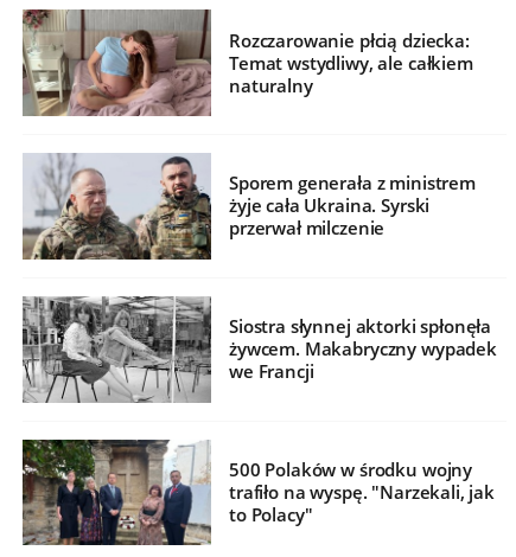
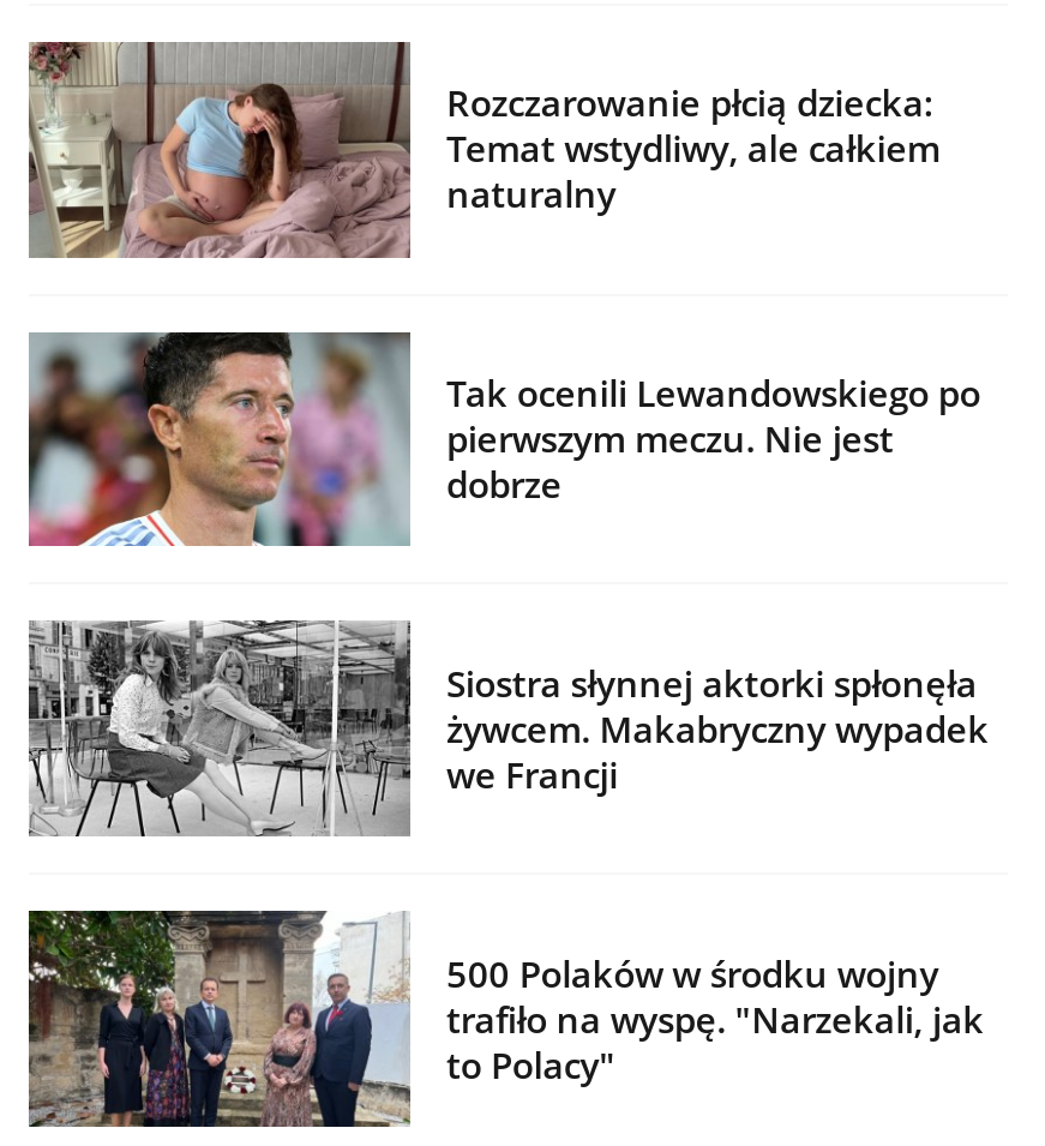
- [image]
- Sporem generała z ministrem
- żyje cała Ukraina. Syrski
- przerwał milczenie
+ [image]
+ Tak ocenili Lewandowskiego po
+ pierwszym meczu. Nie jest
+ dobrze
